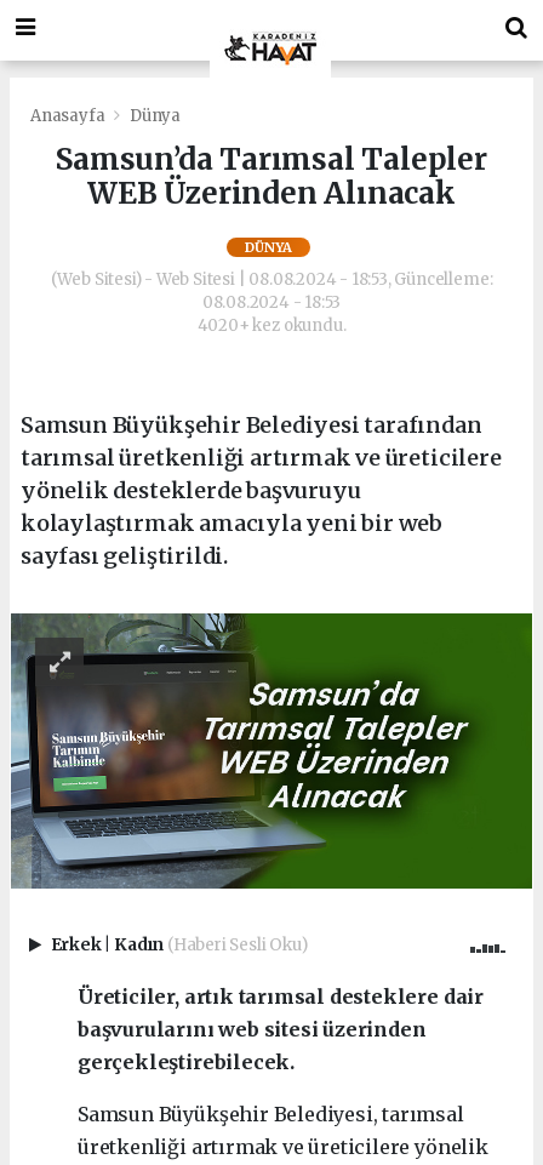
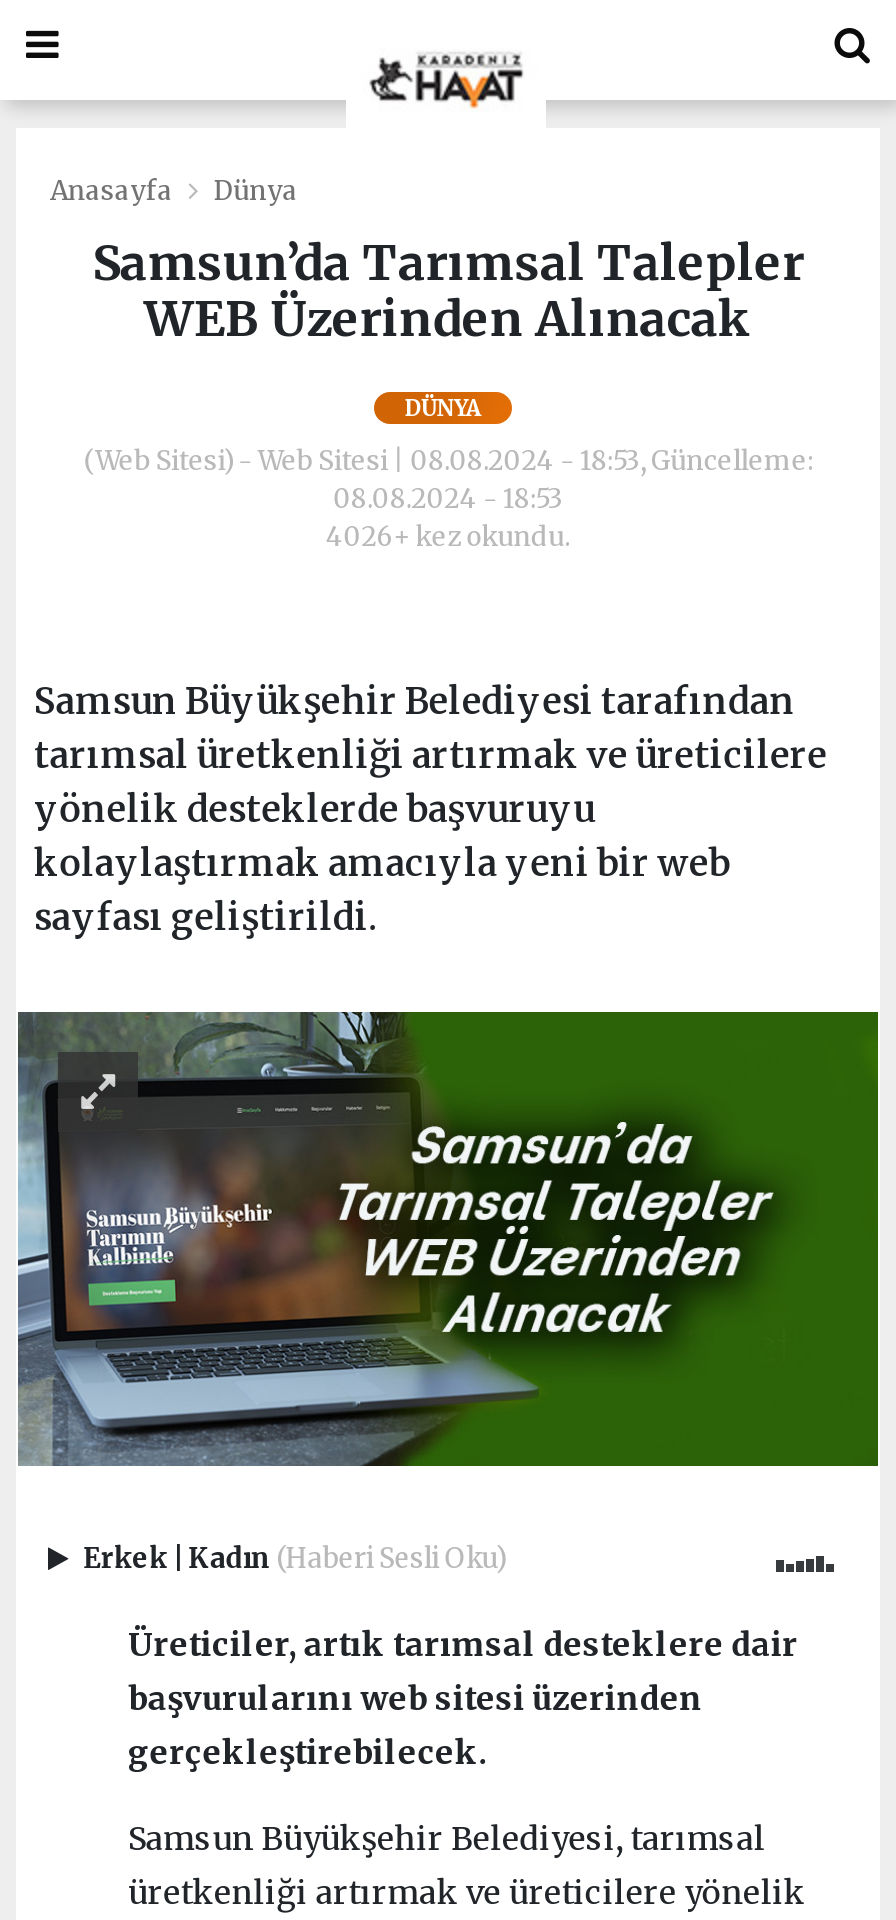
- 4020+ kez okundu.
+ 4026+ kez okundu.
